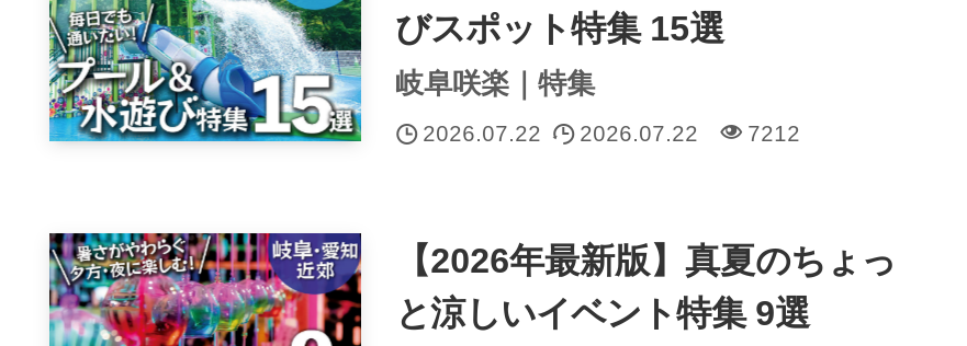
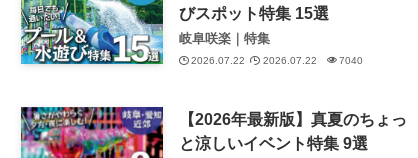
- 7212
+ 7040
